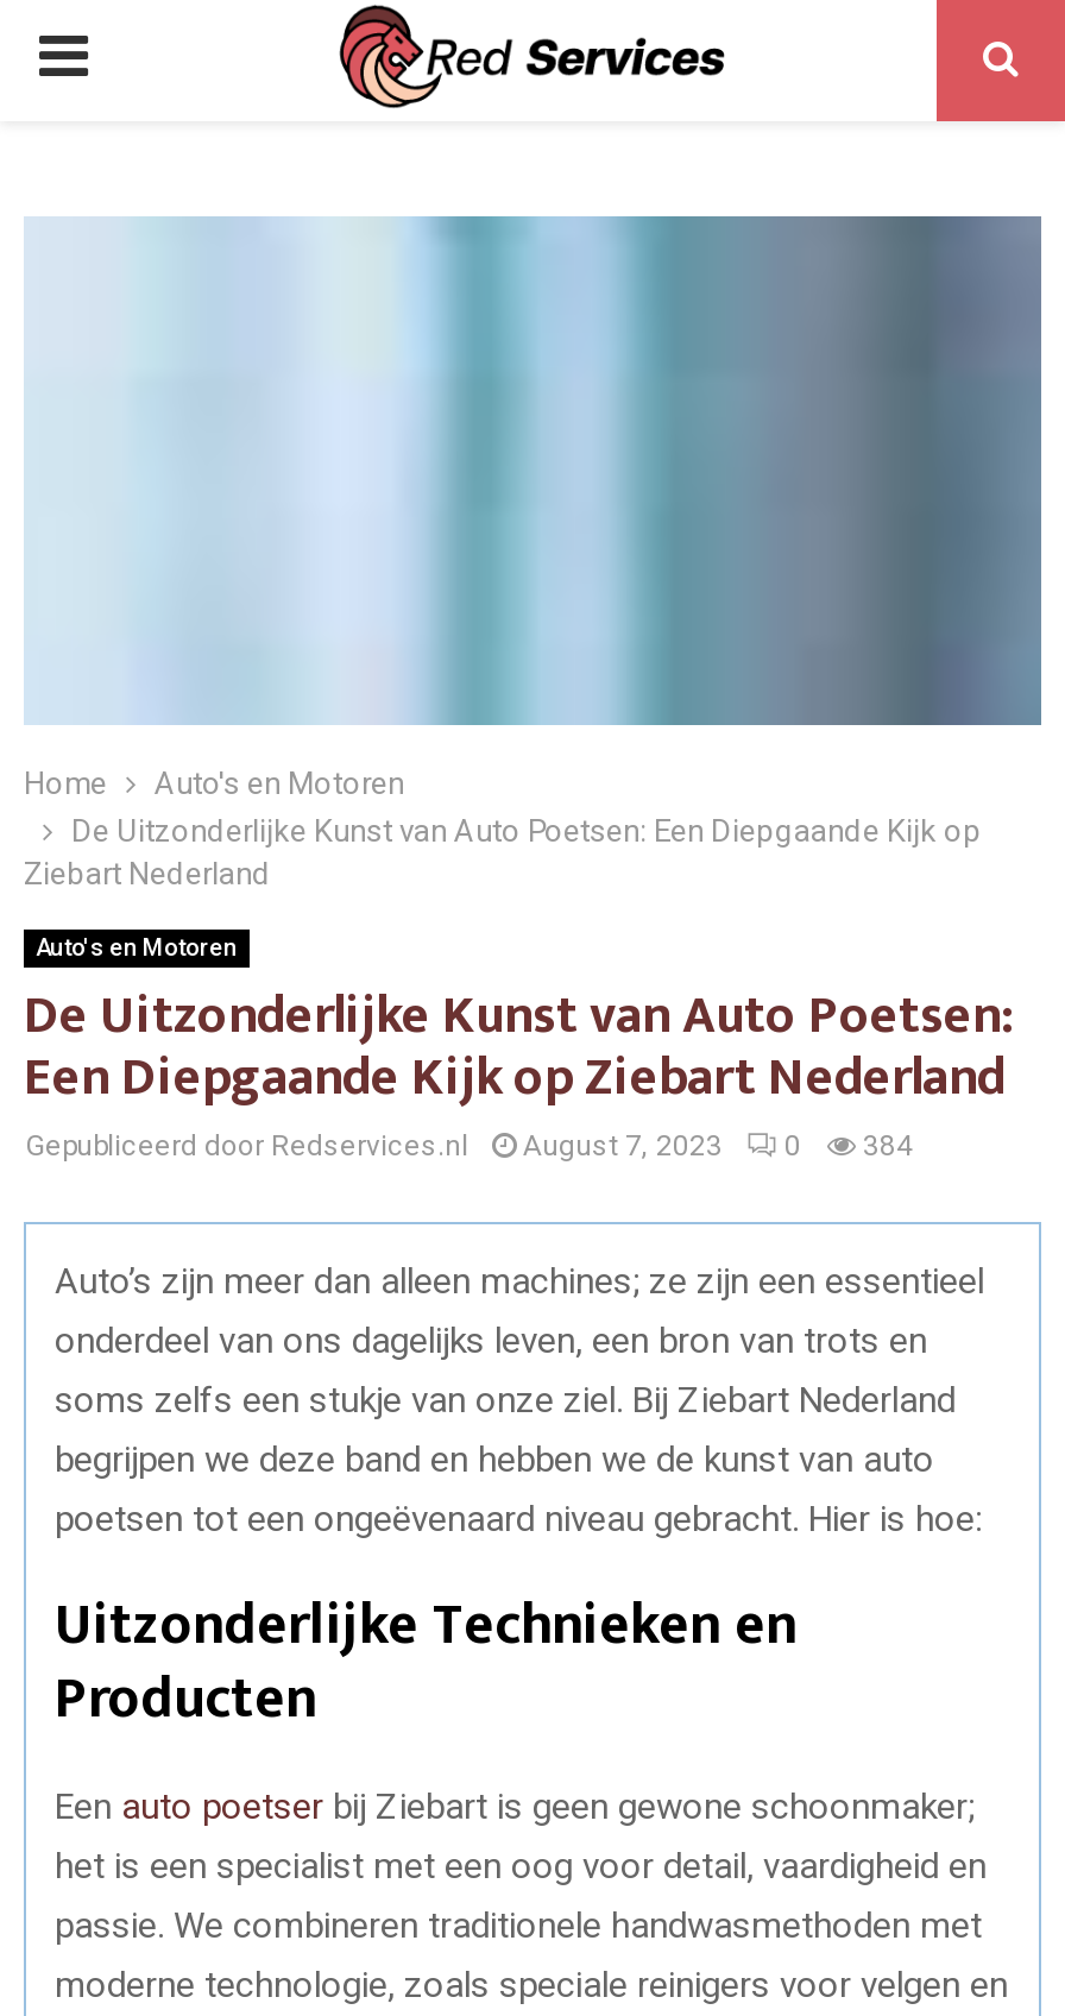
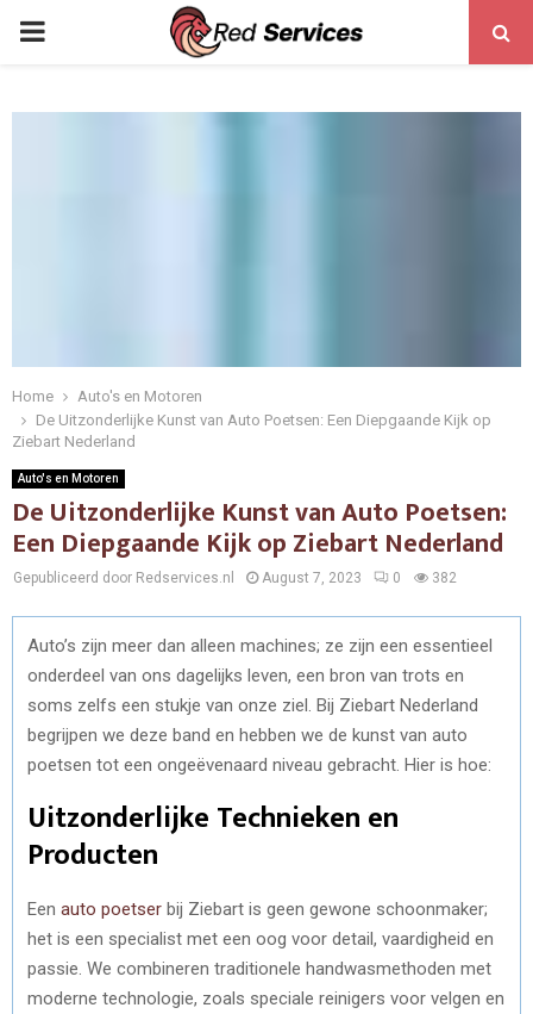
- Gepubliceerd door Redservices.nl August 7, 2023 0 384
+ Gepubliceerd door Redservices.nl August 7, 2023 0 382
